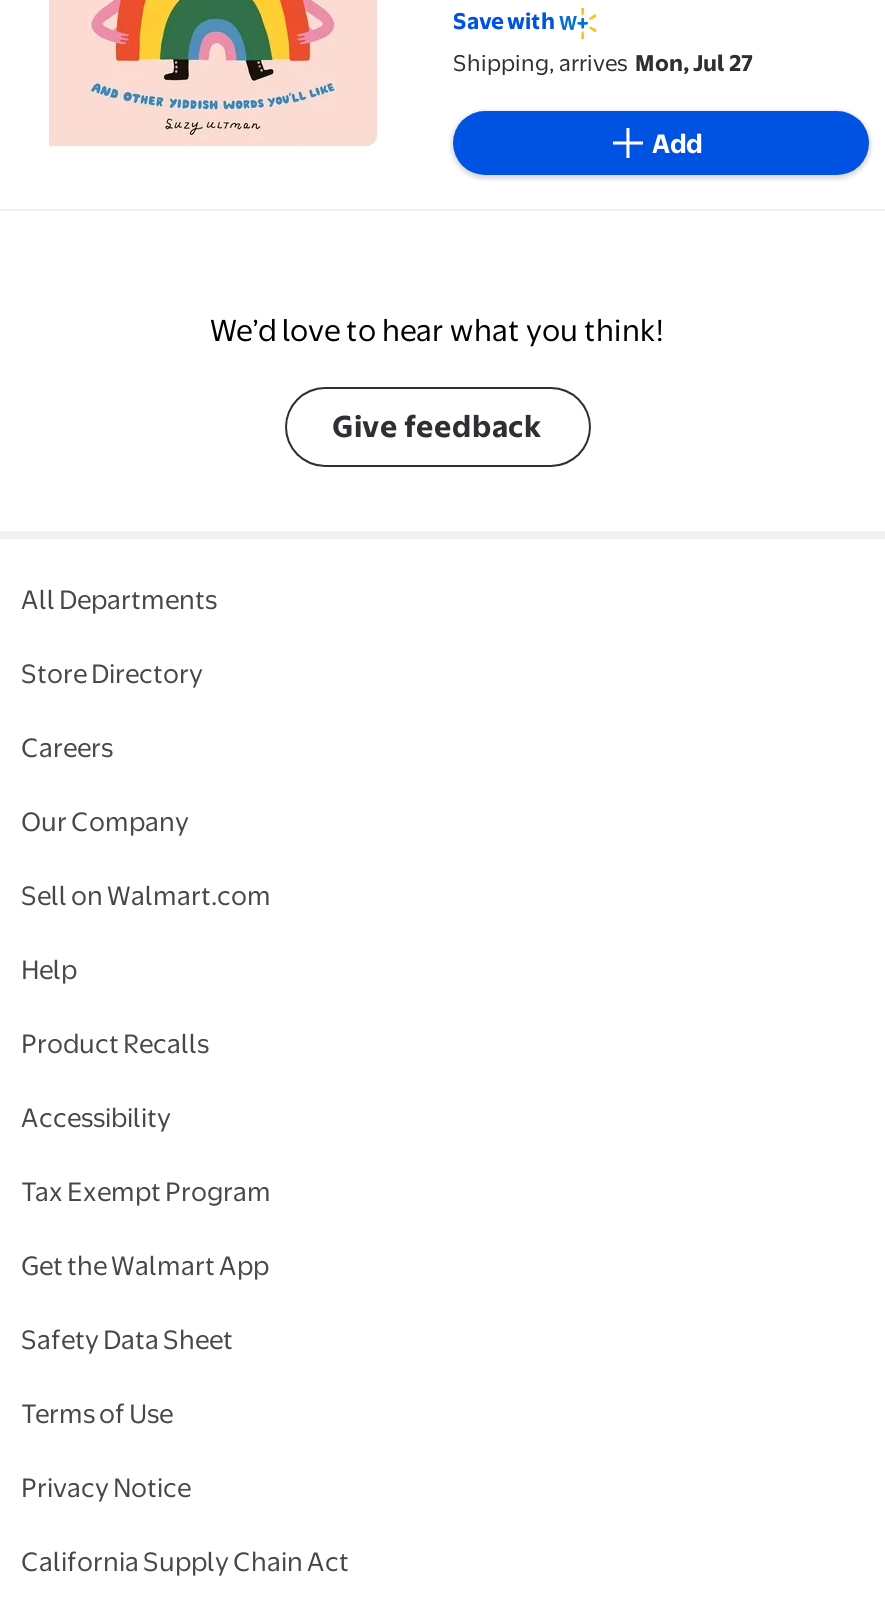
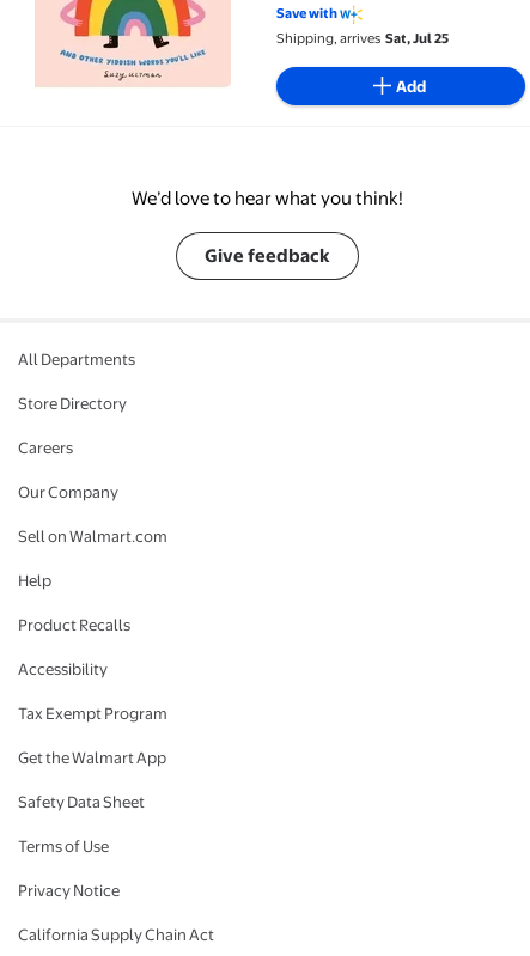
- Shipping, arrives Mon, Jul 27
+ Shipping, arrives Sat, Jul 25
